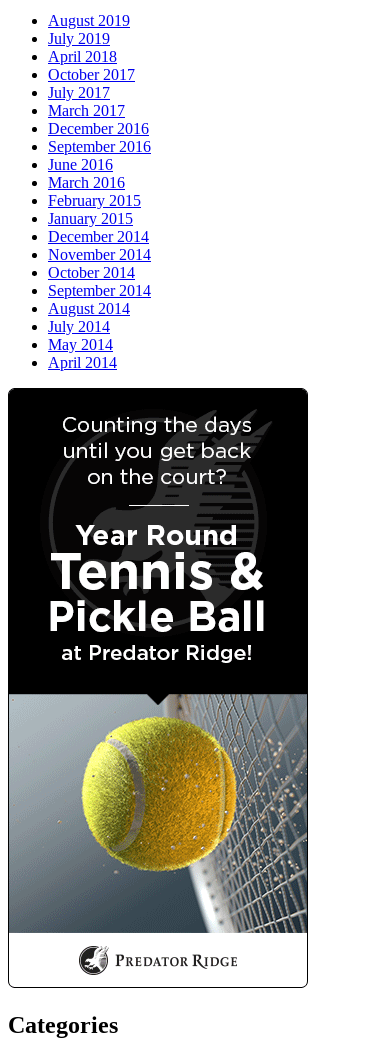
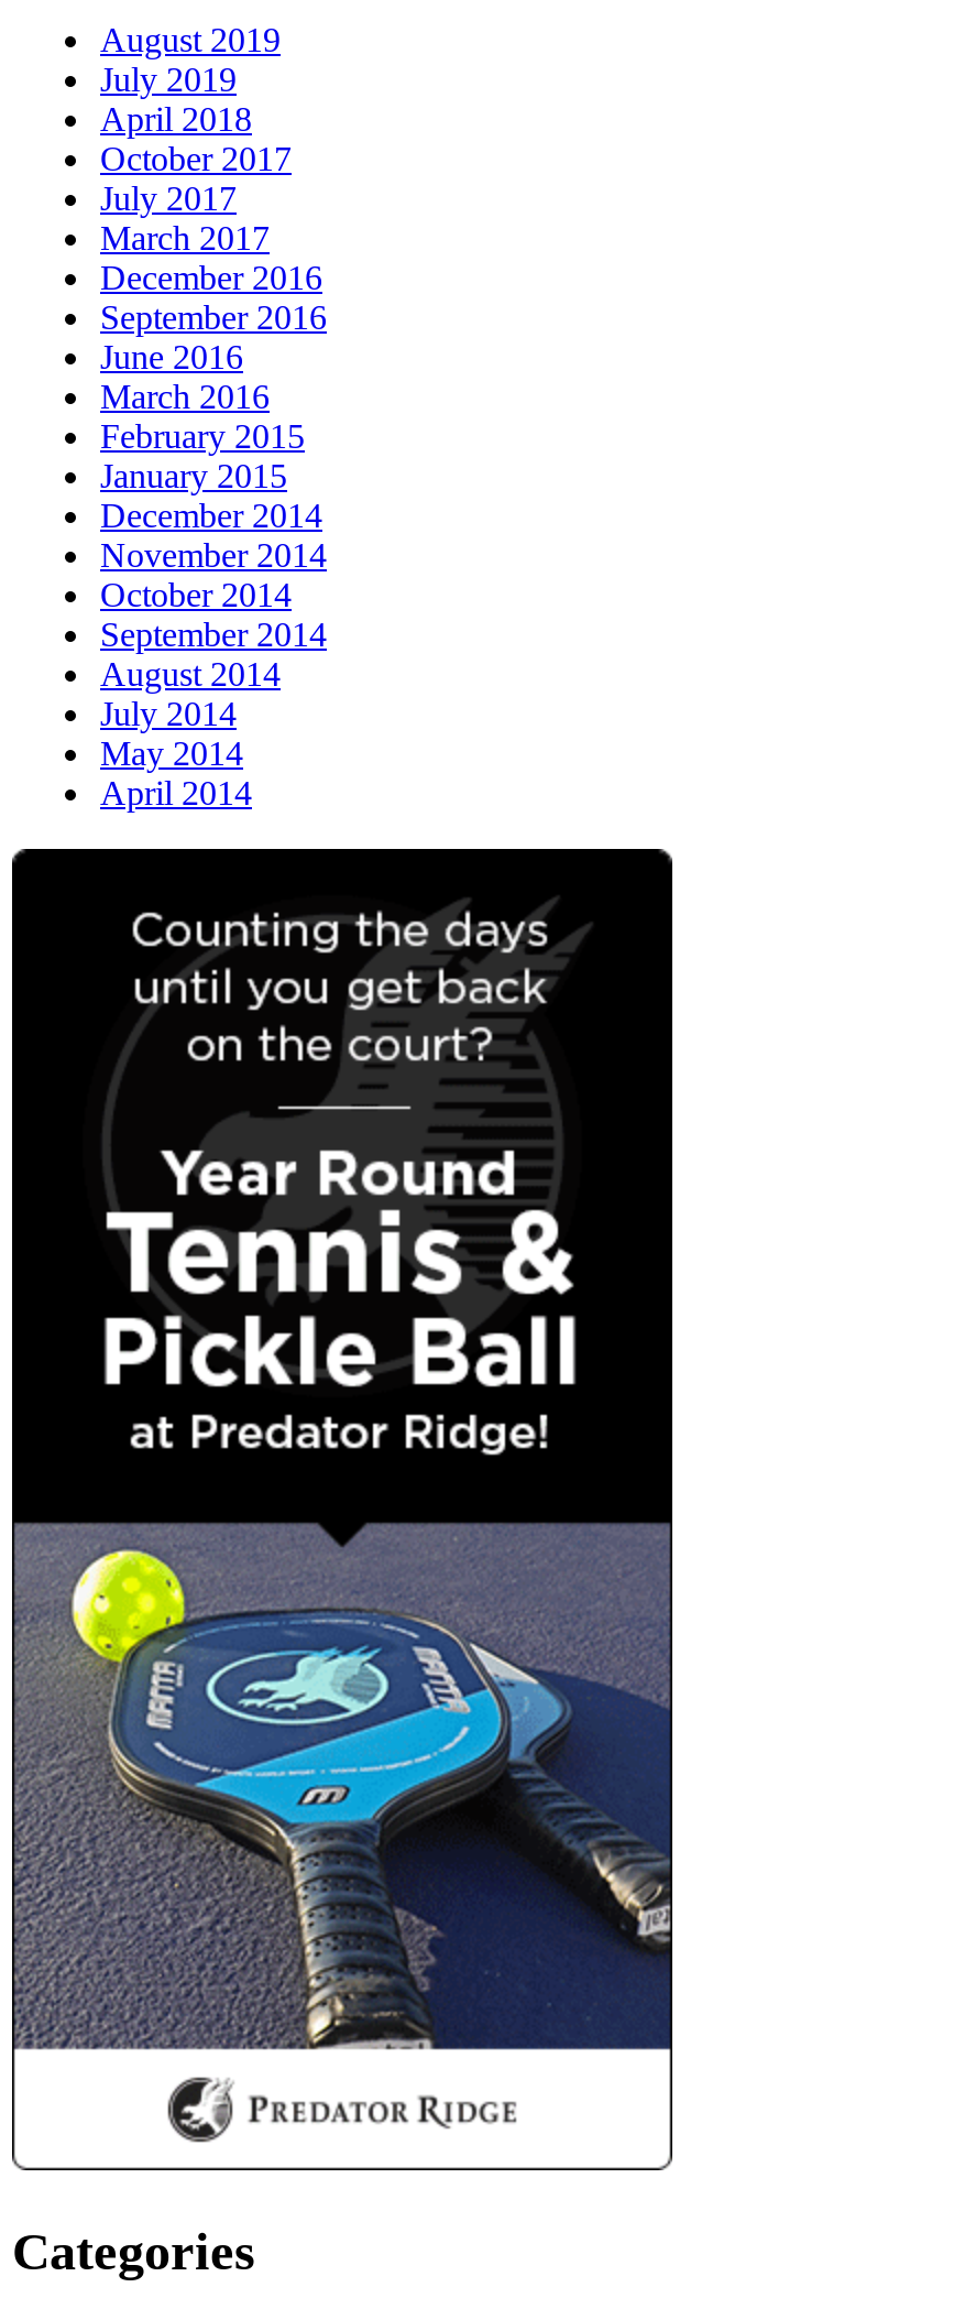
- [image]
+ [image]
